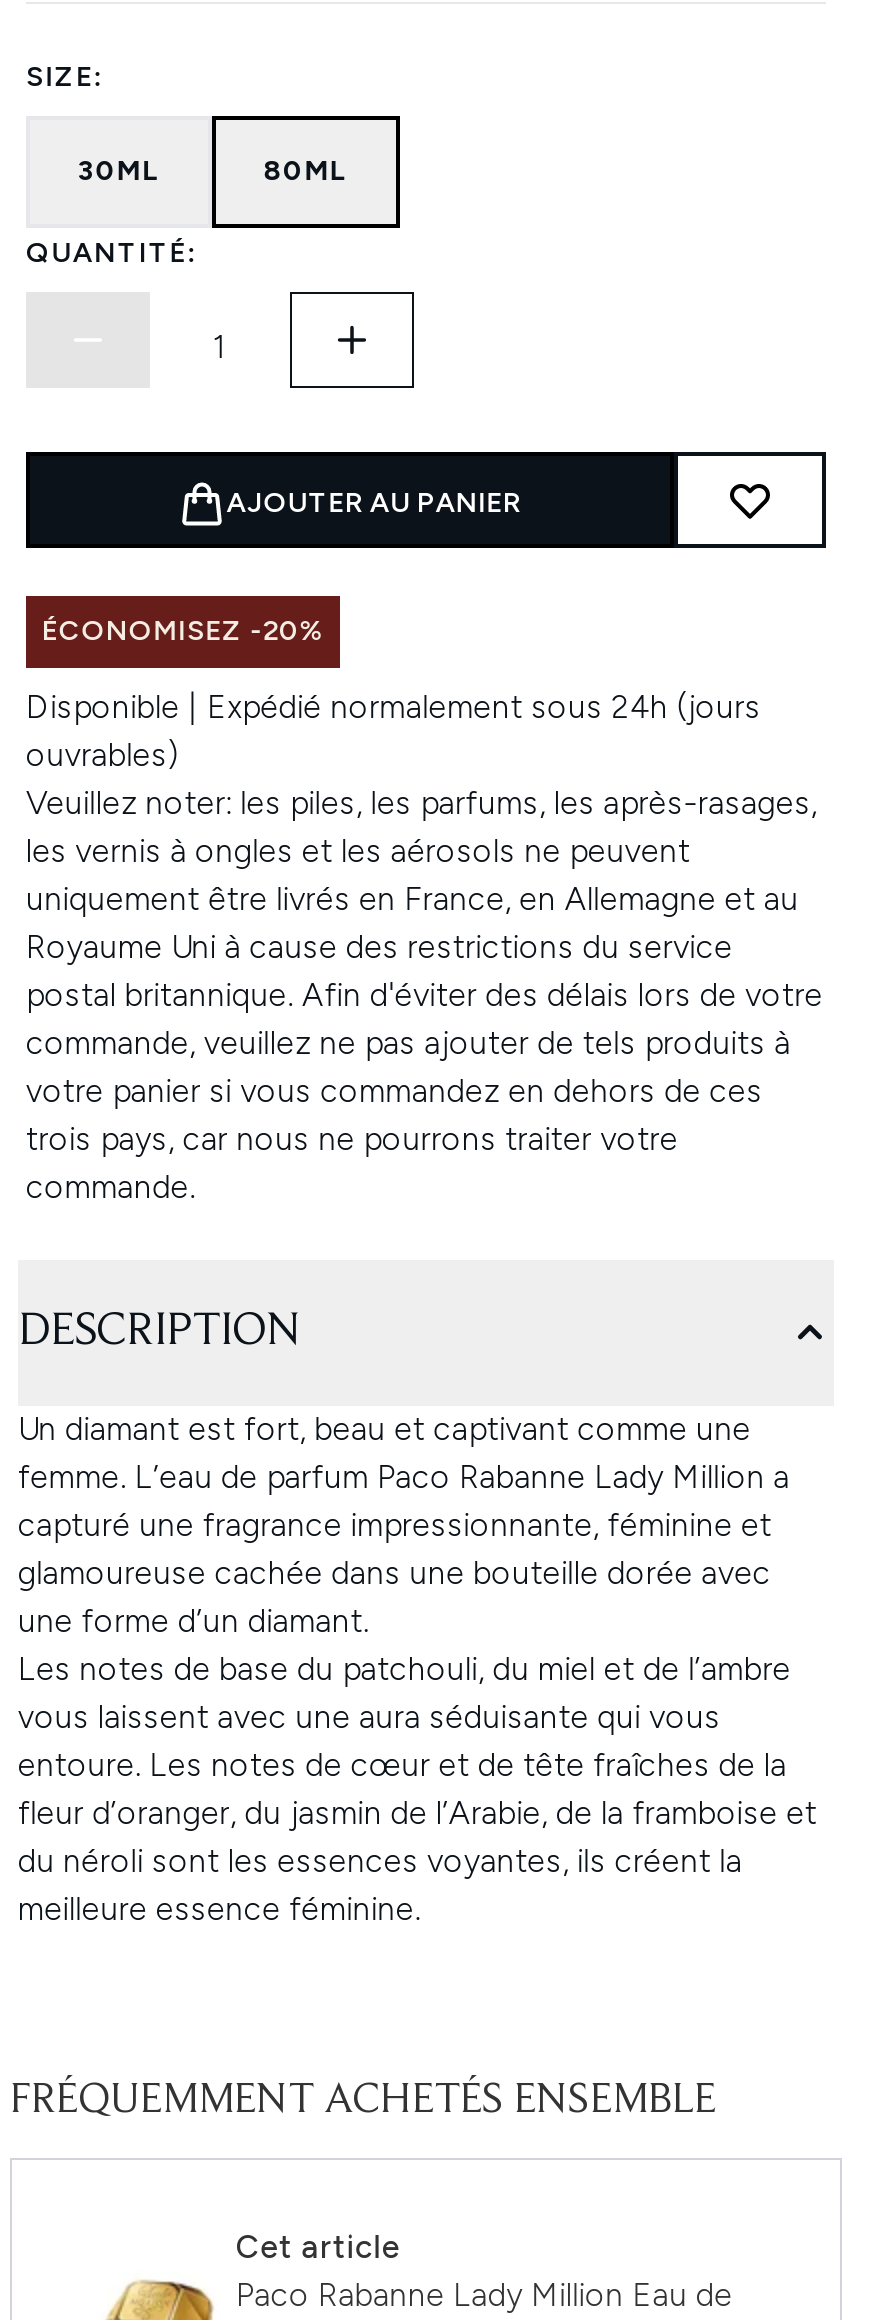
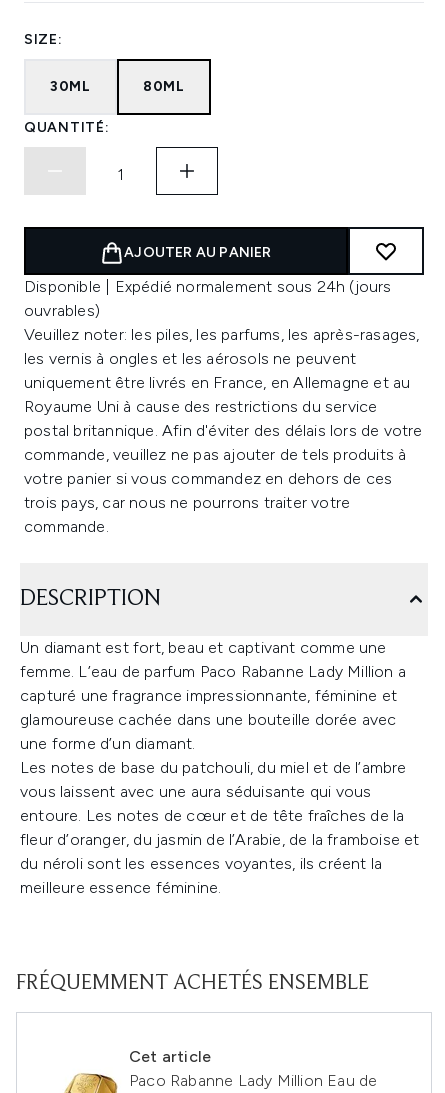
- ÉCONOMISEZ -20%
